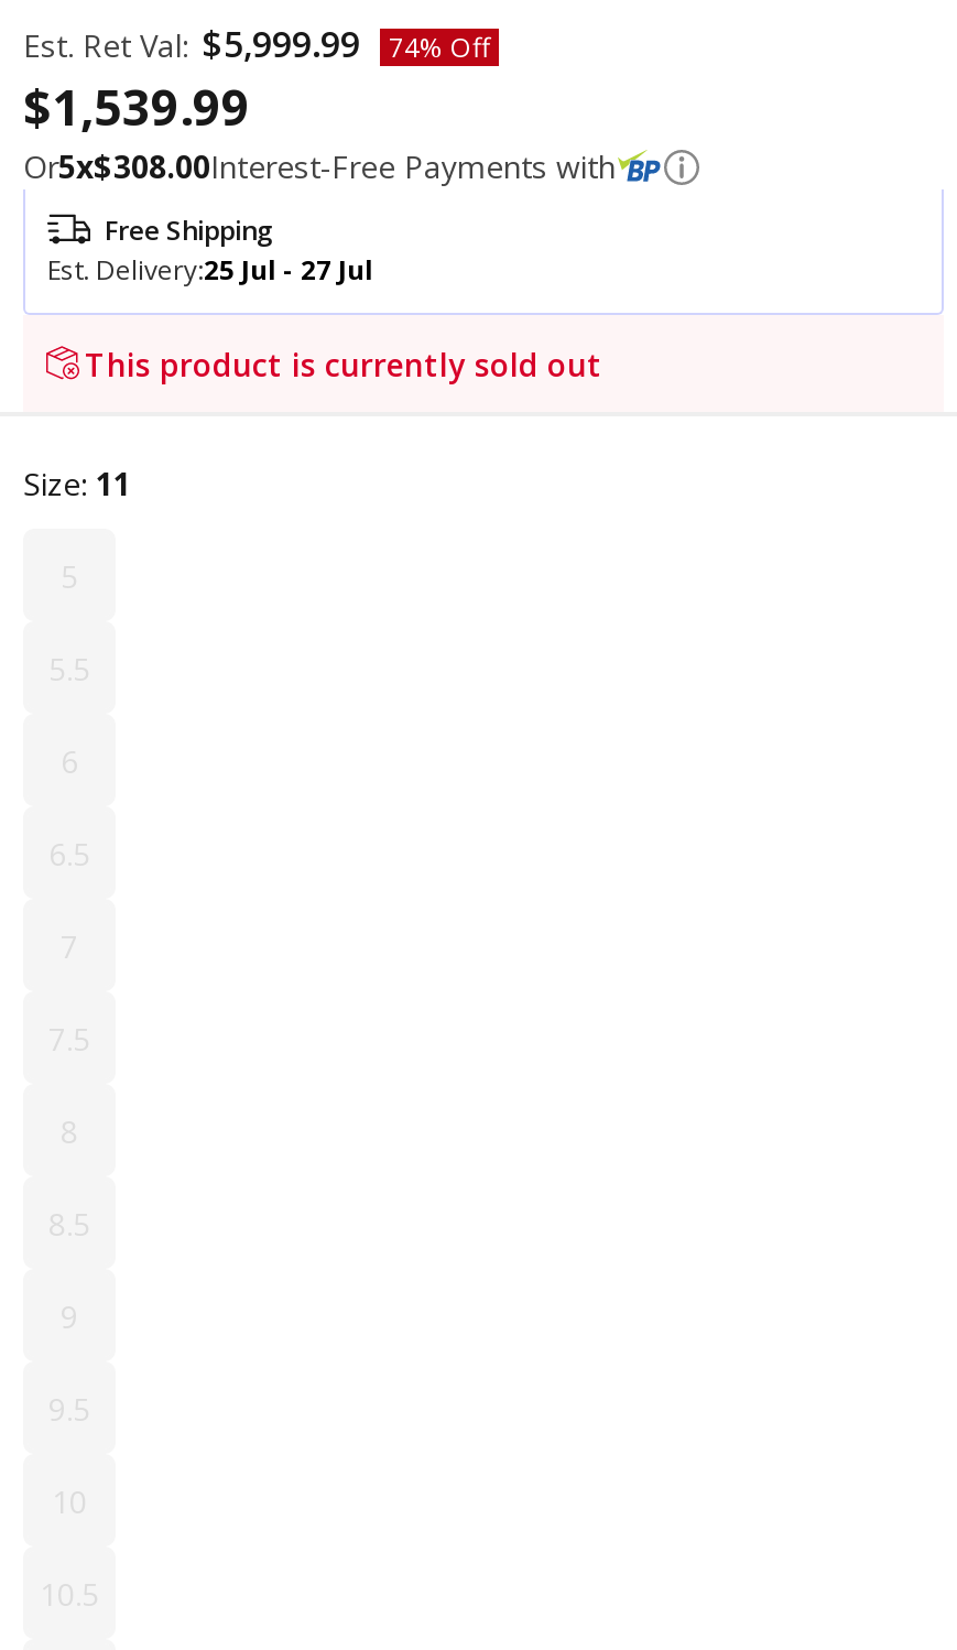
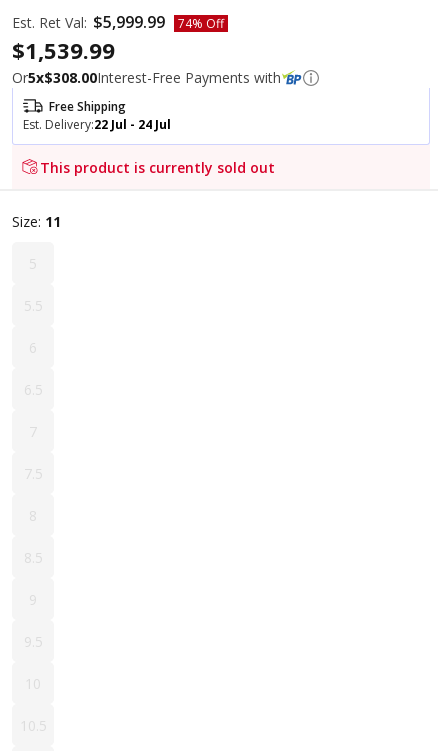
- Est. Delivery:25 Jul - 27 Jul
+ Est. Delivery:22 Jul - 24 Jul
